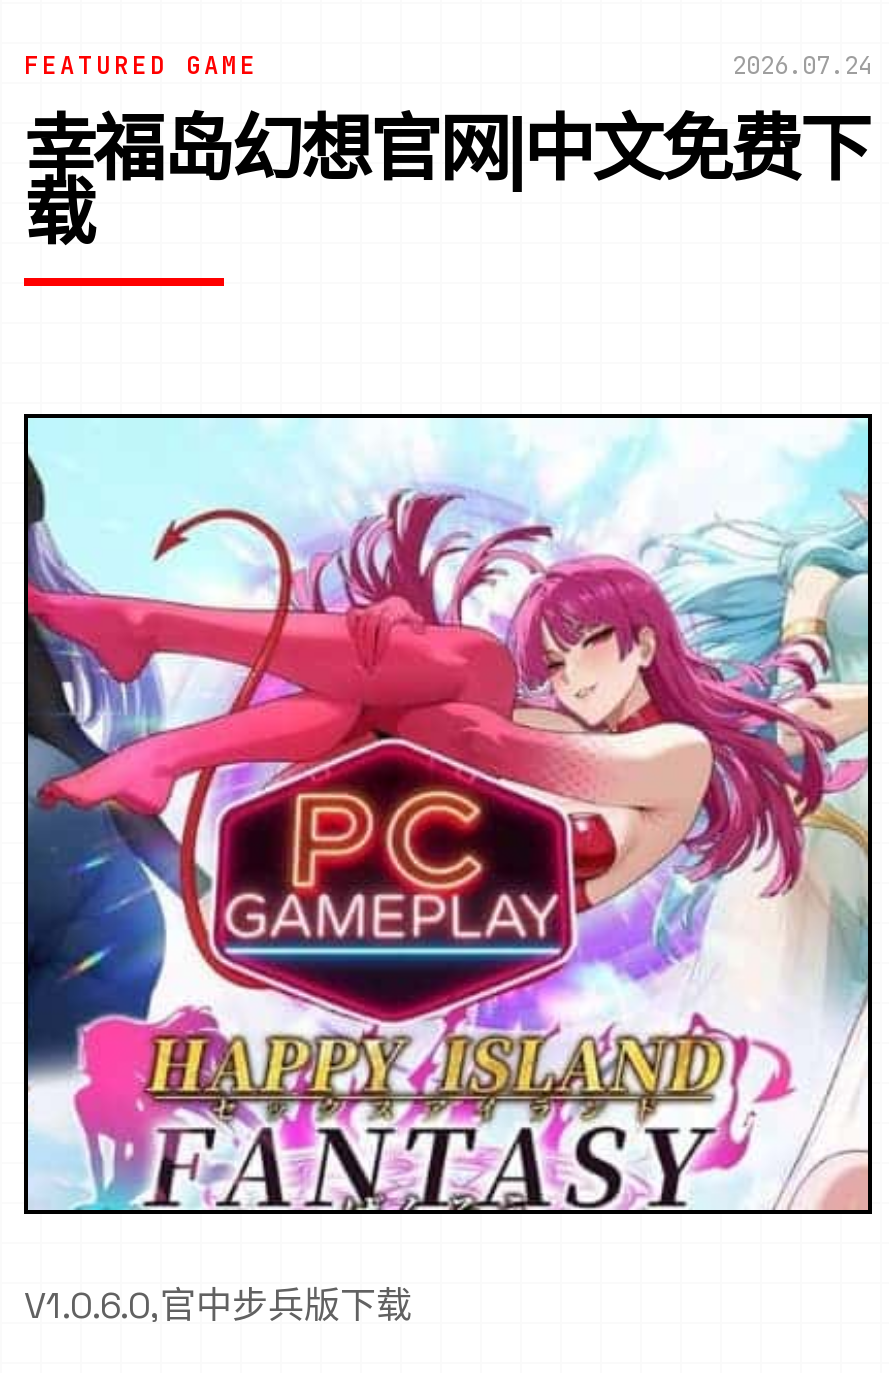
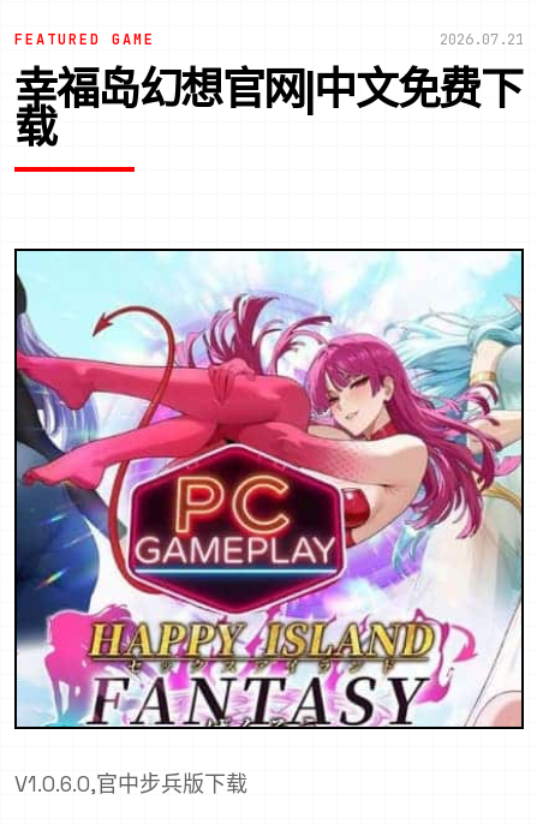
- 2026.07.24
+ 2026.07.21
